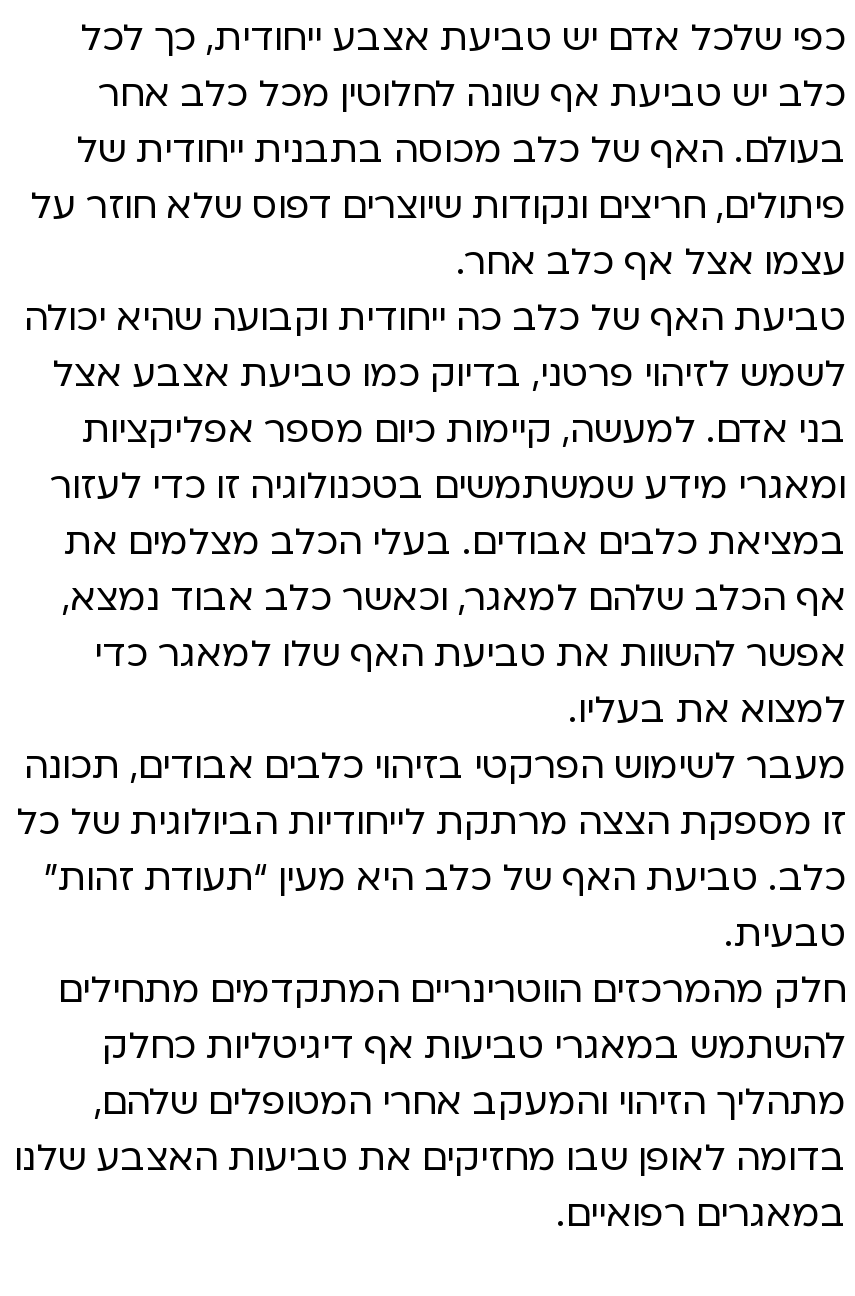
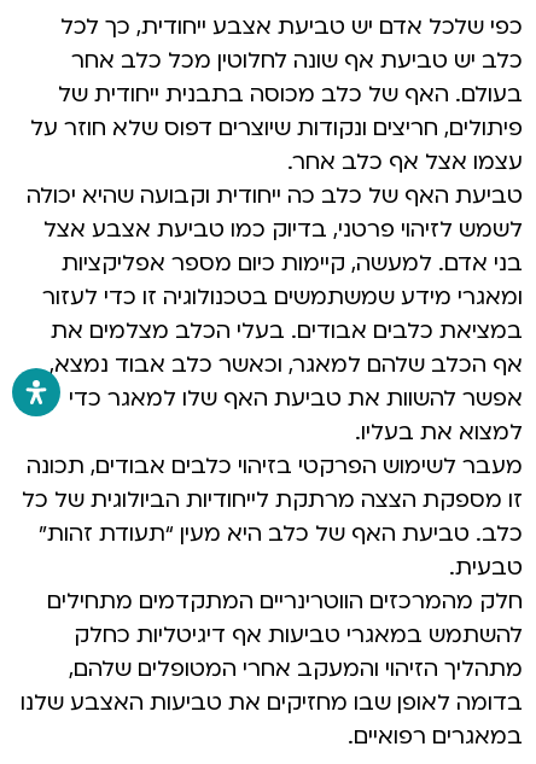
+ [image]
